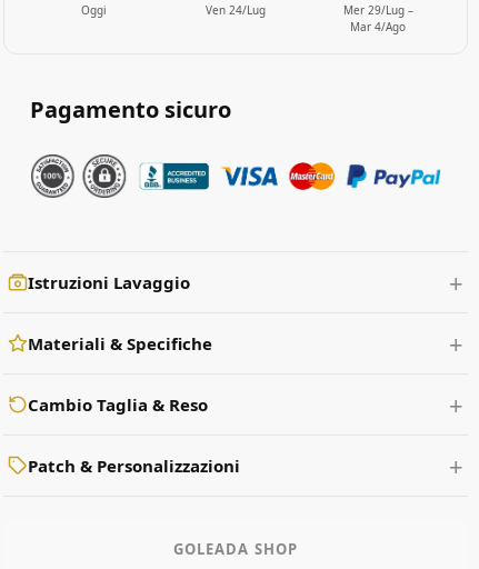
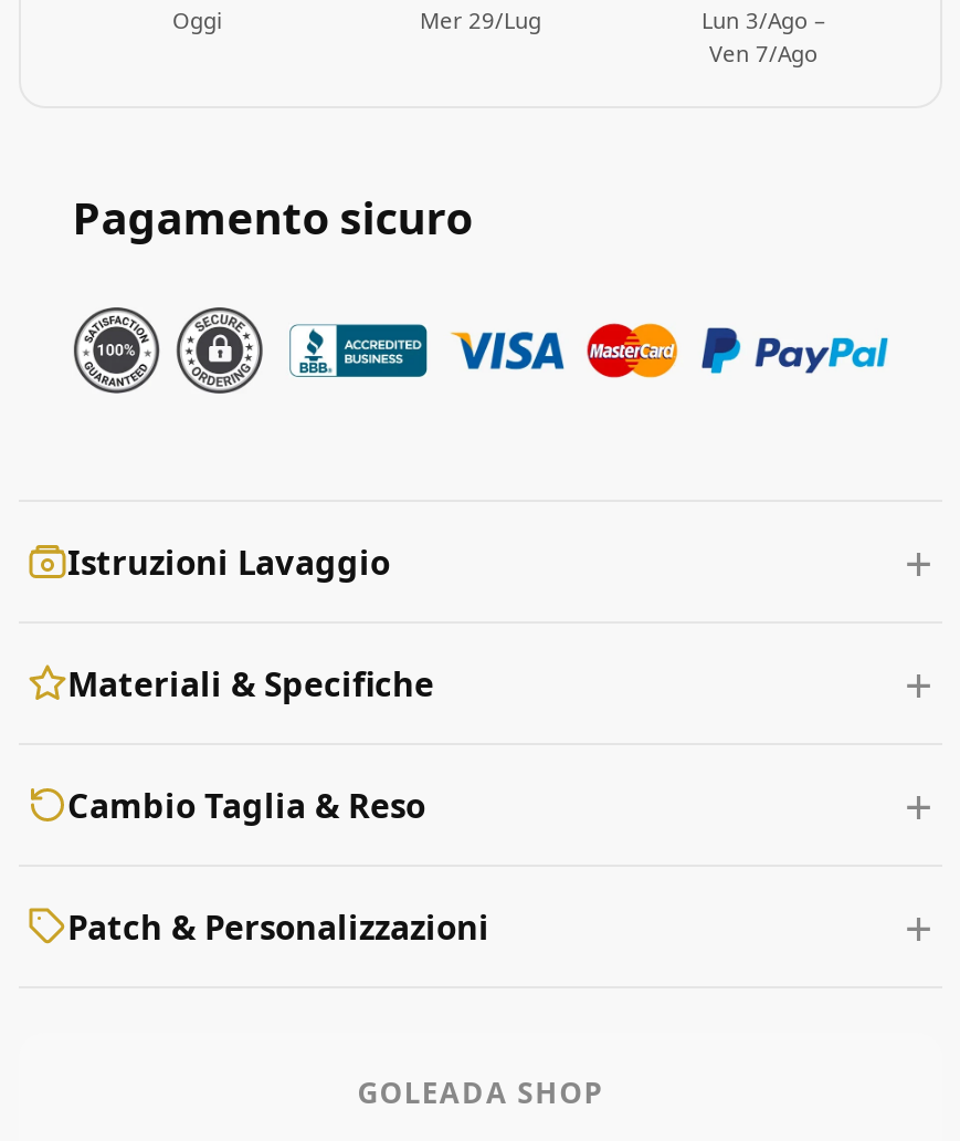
- Ven 24/Lug
+ Mer 29/Lug

- Mer 29/Lug –
- Mar 4/Ago
+ Lun 3/Ago –
+ Ven 7/Ago
